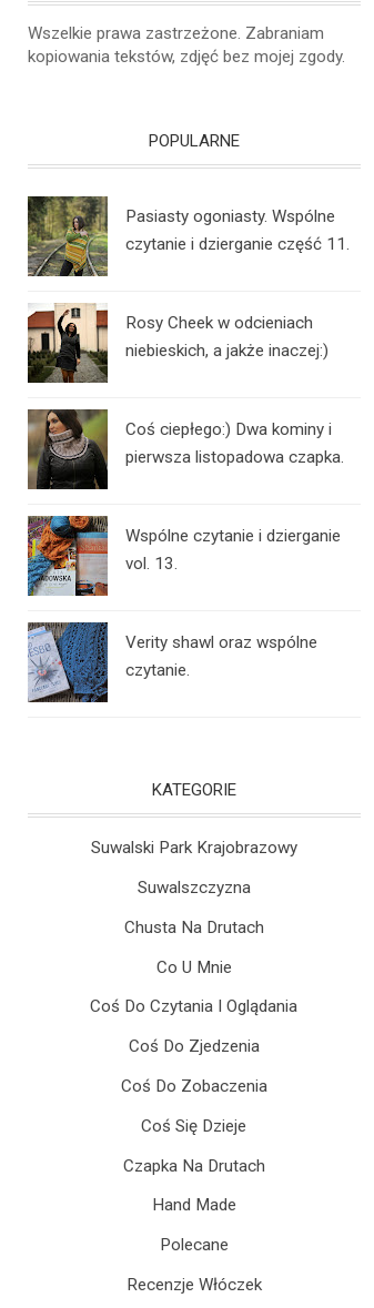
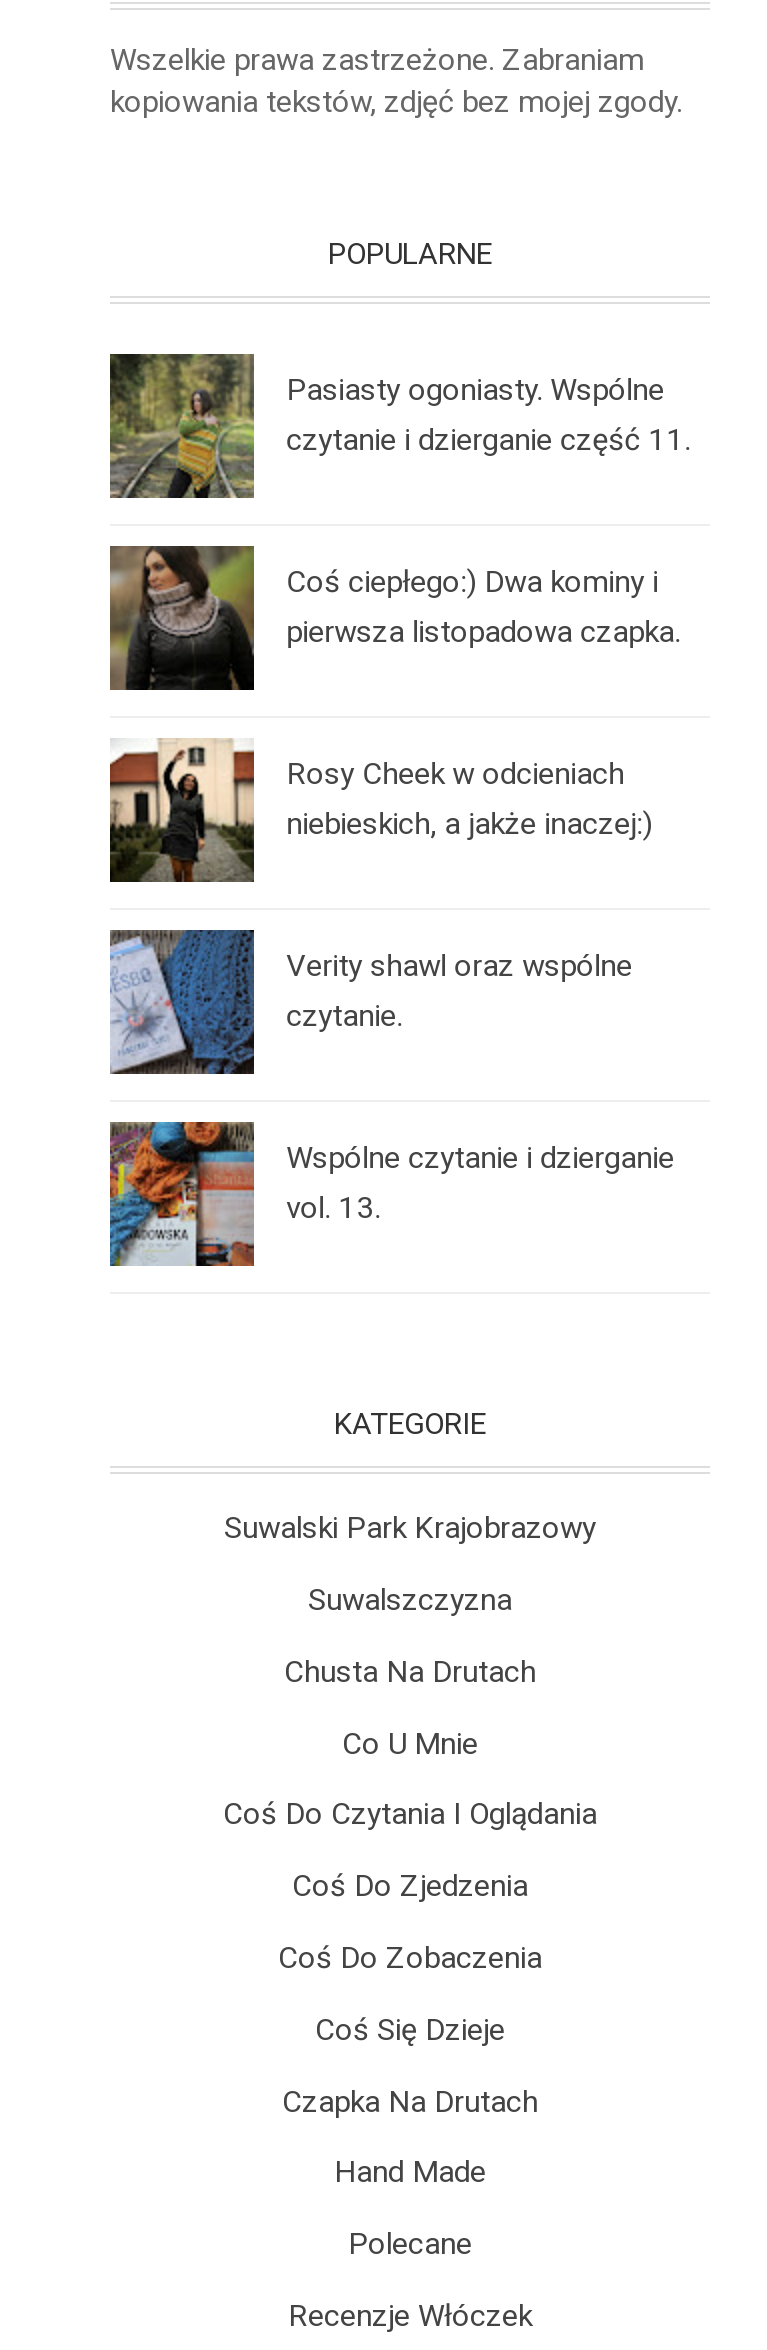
moved down: [image] | Rosy Cheek w odcieniach | niebieskich, a jakże inaczej:)

moved up: [image] | Coś ciepłego:) Dwa kominy i | pierwsza listopadowa czapka.

moved down: [image] | Wspólne czytanie i dzierganie | vol. 13.

moved up: [image] | Verity shawl oraz wspólne | czytanie.
